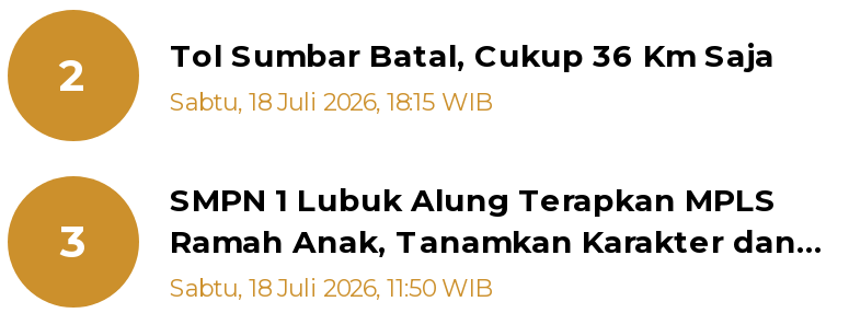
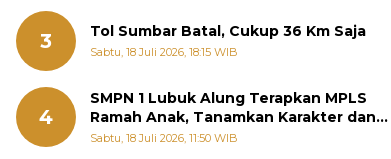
- 2
+ 3

- 3
+ 4
